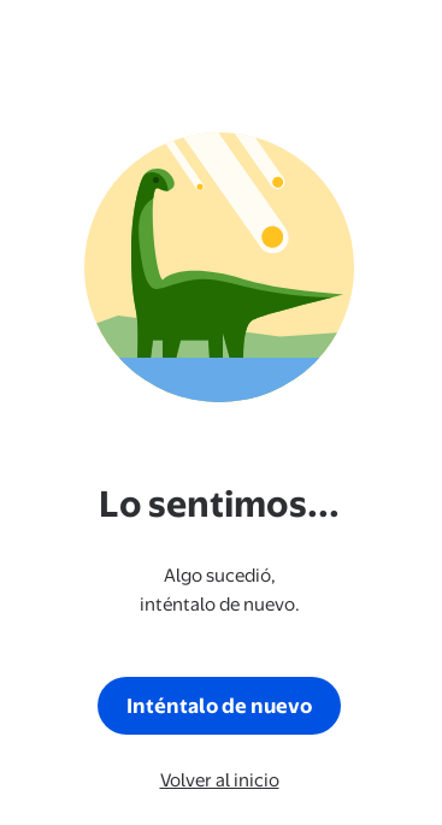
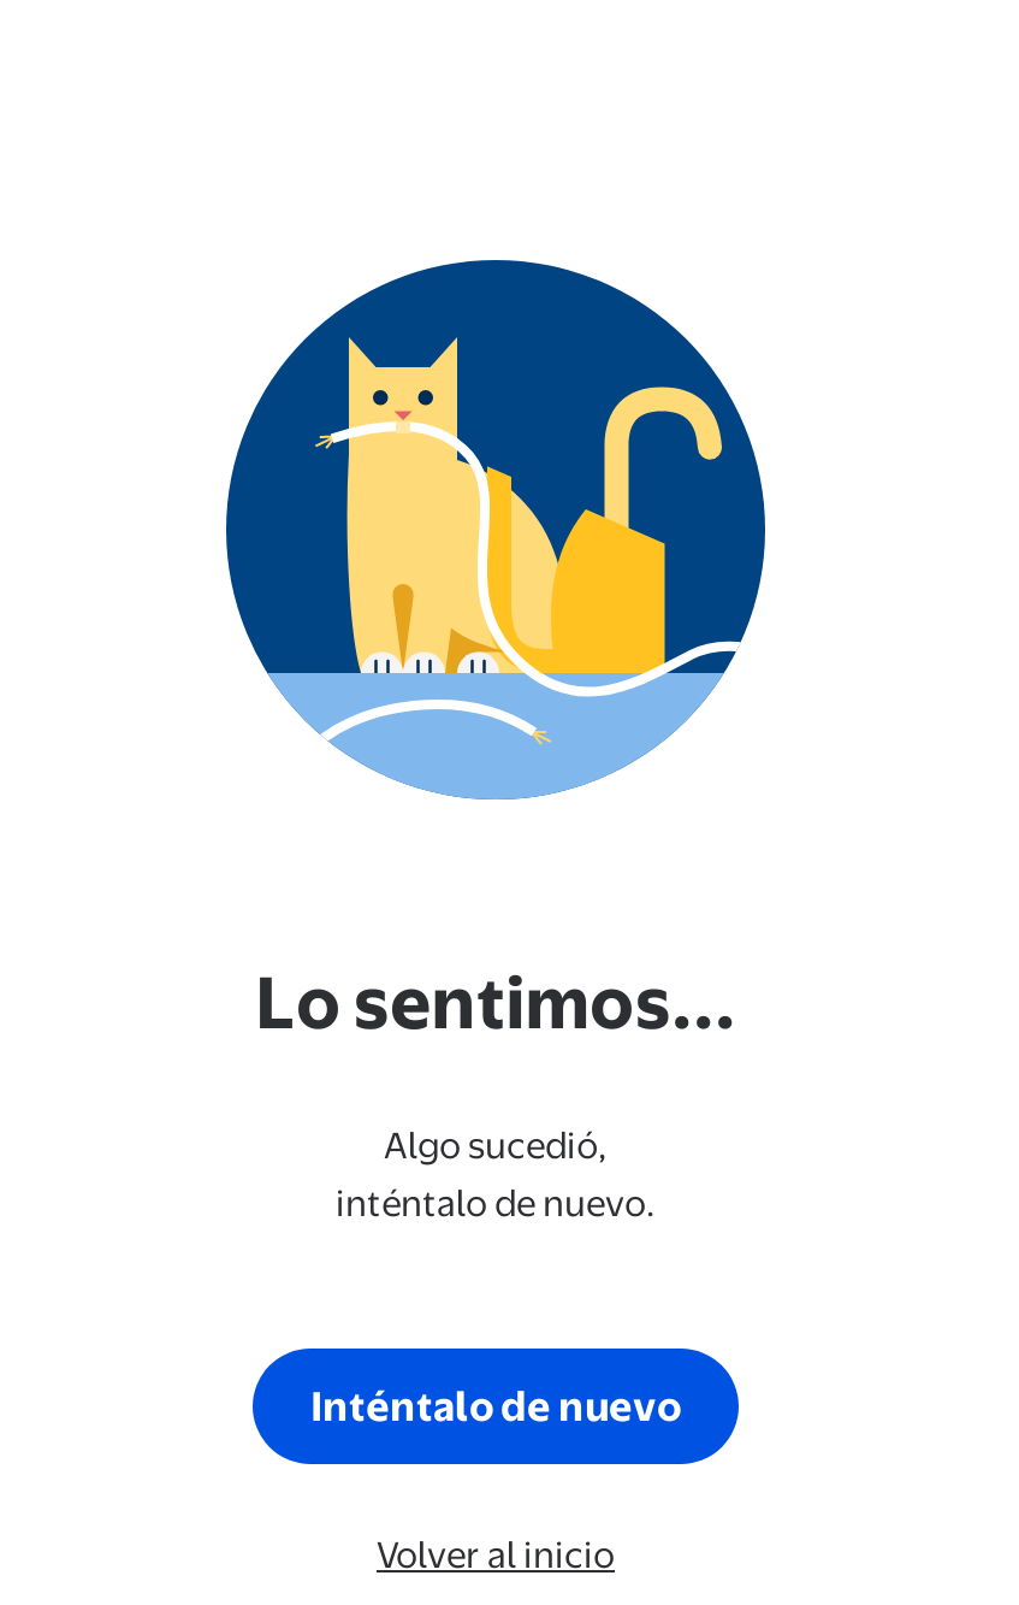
- [image]
+ [image]
